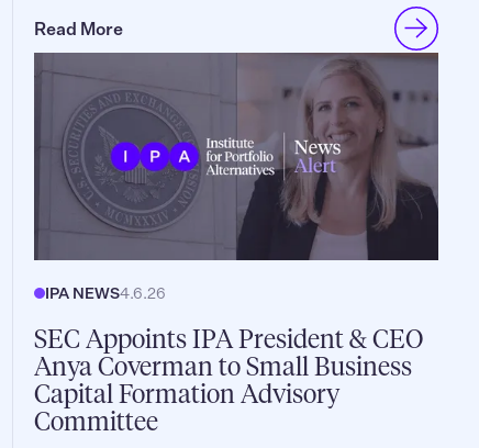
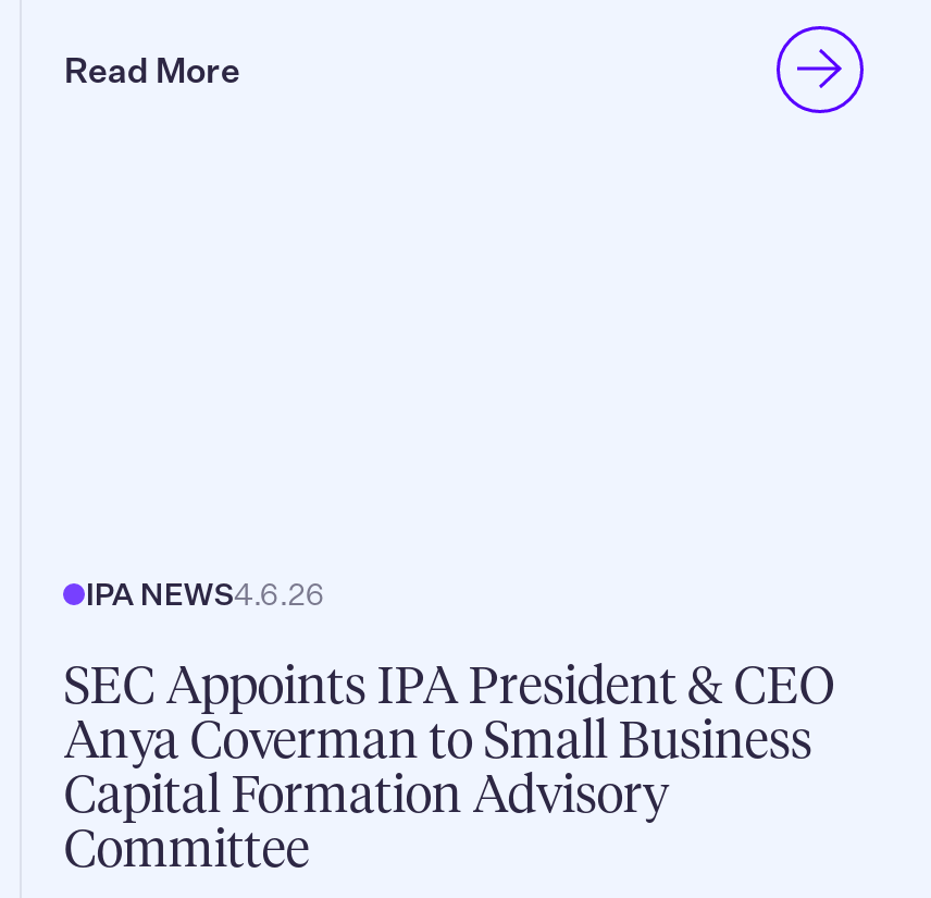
- [image]
